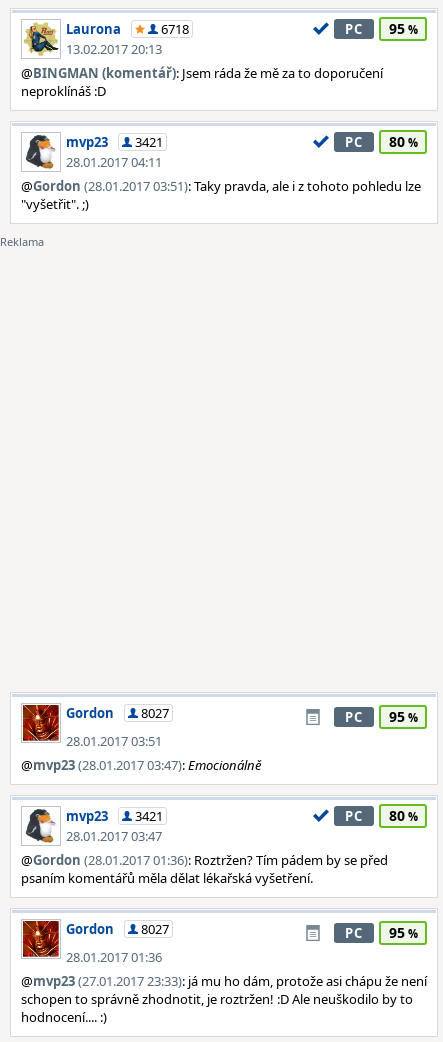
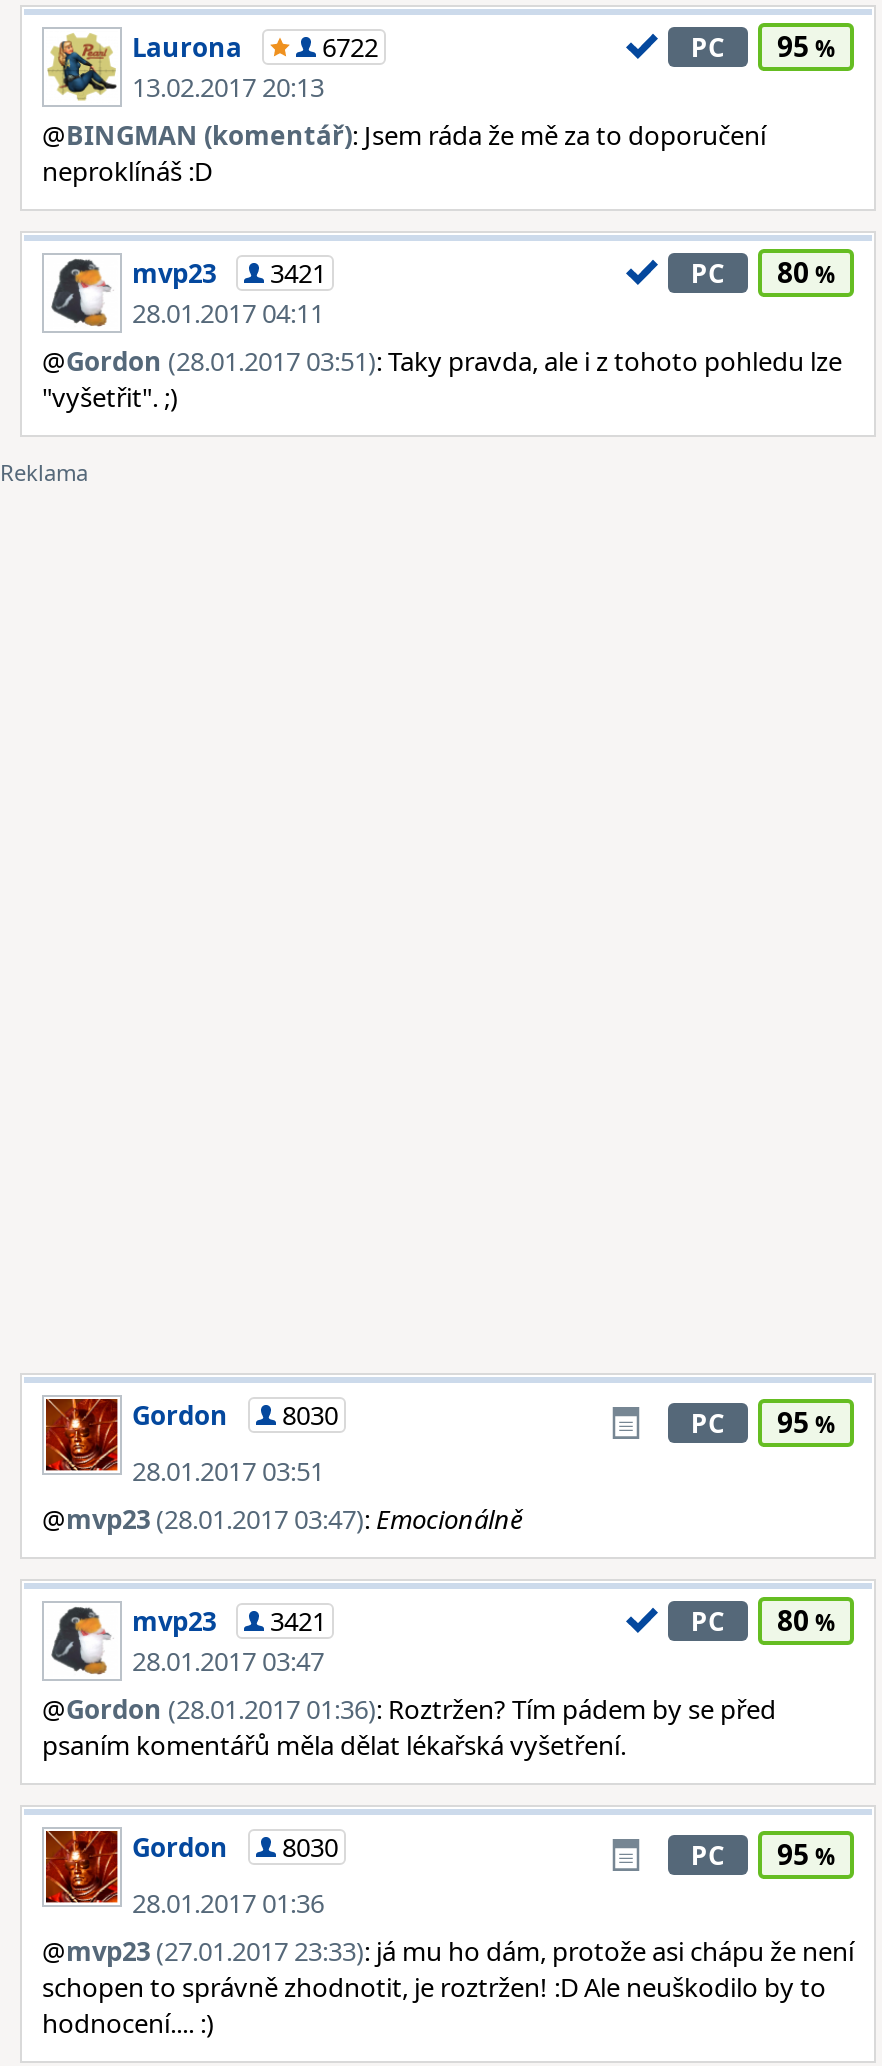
- 6718
+ 6722

- Gordon 8027
+ Gordon 8030

- Gordon 8027
+ Gordon 8030
